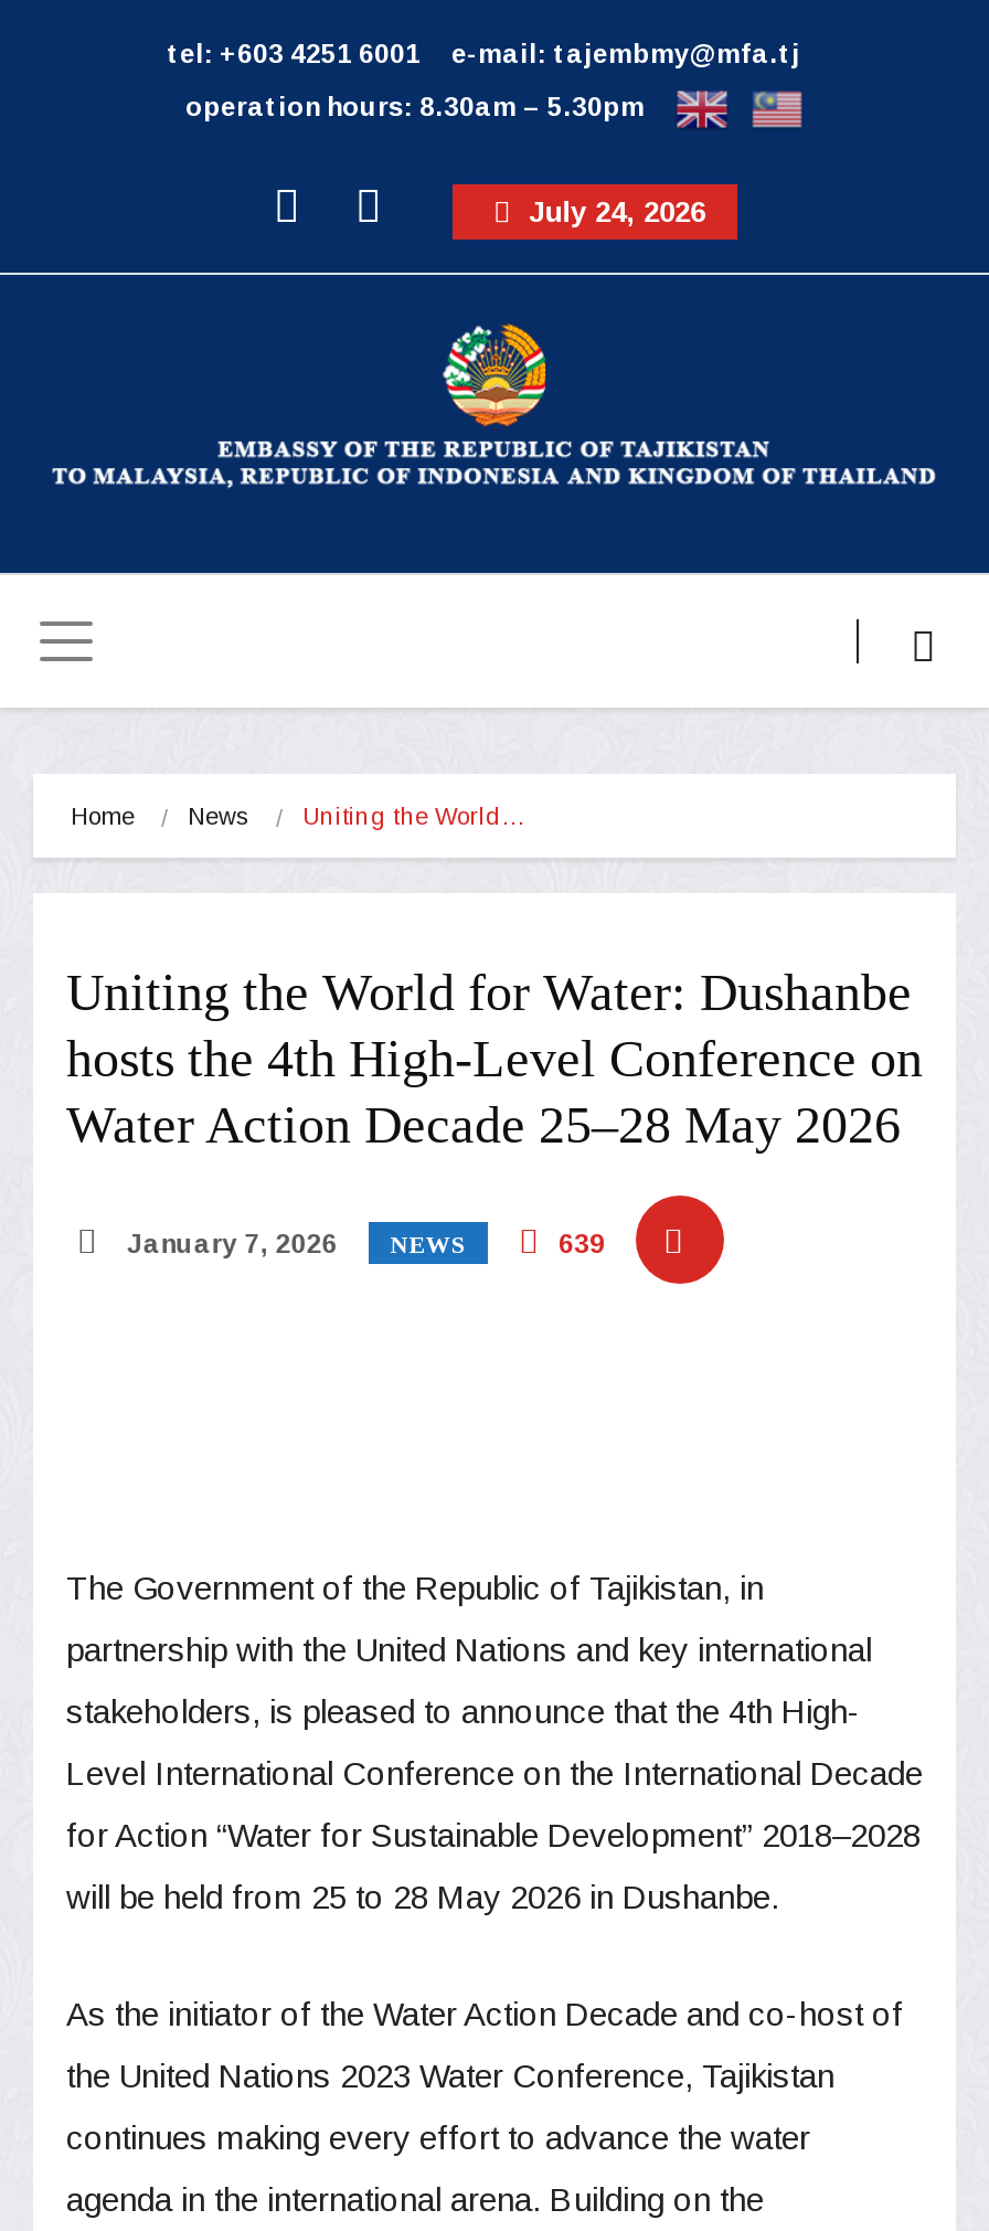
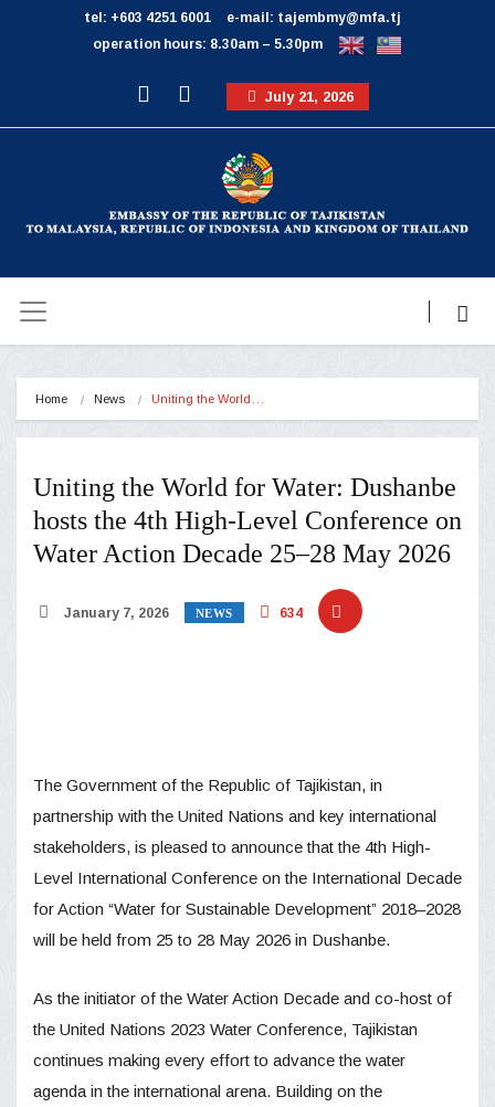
- July 24, 2026
+ July 21, 2026

- 639
+ 634
